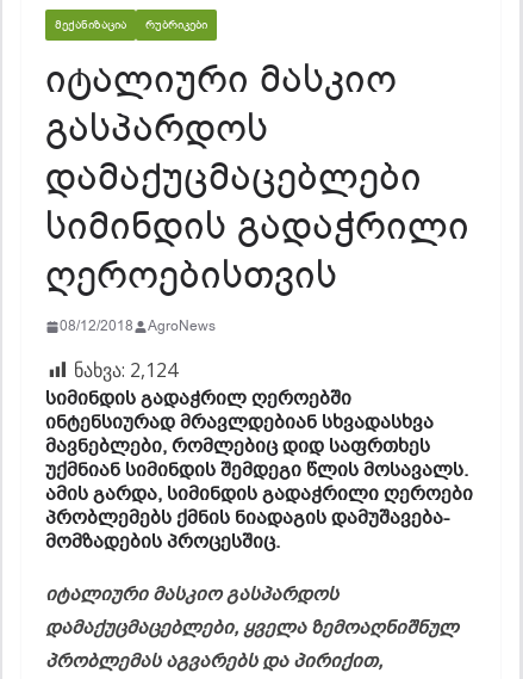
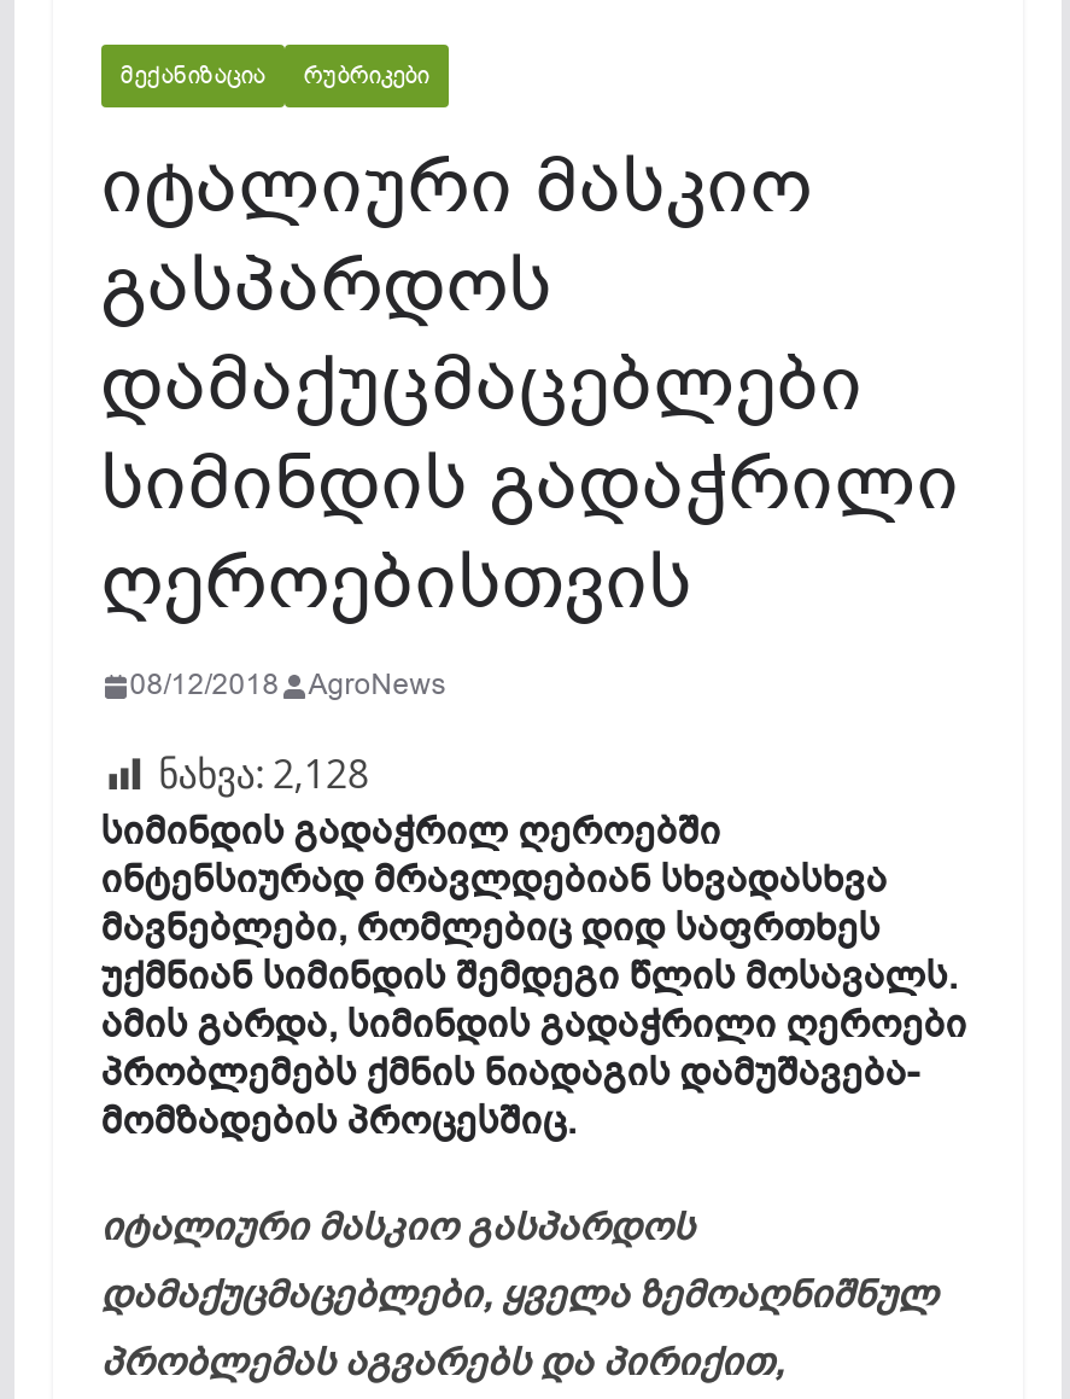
- ნახვა: 2,124
+ ნახვა: 2,128
